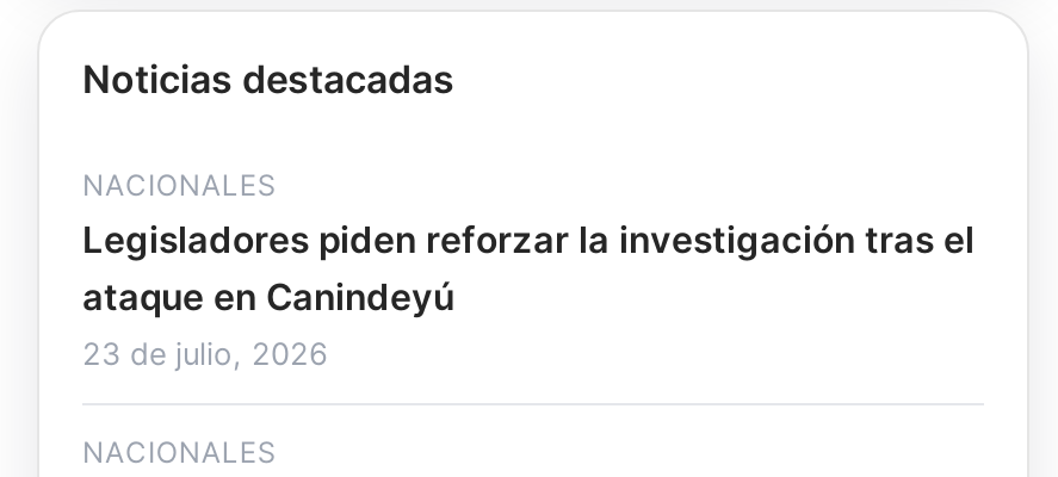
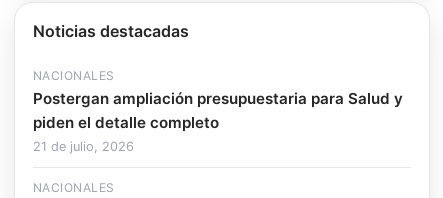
- Legisladores piden reforzar la investigación tras el
- ataque en Canindeyú
- 23 de julio, 2026
+ Postergan ampliación presupuestaria para Salud y
+ piden el detalle completo
+ 21 de julio, 2026
